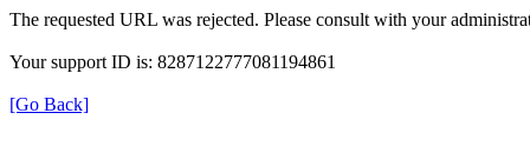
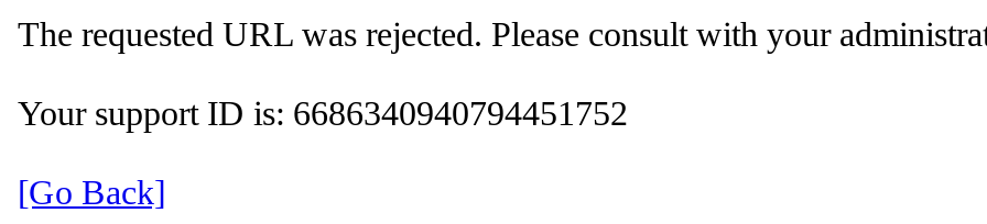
- Your support ID is: 8287122777081194861
+ Your support ID is: 6686340940794451752
